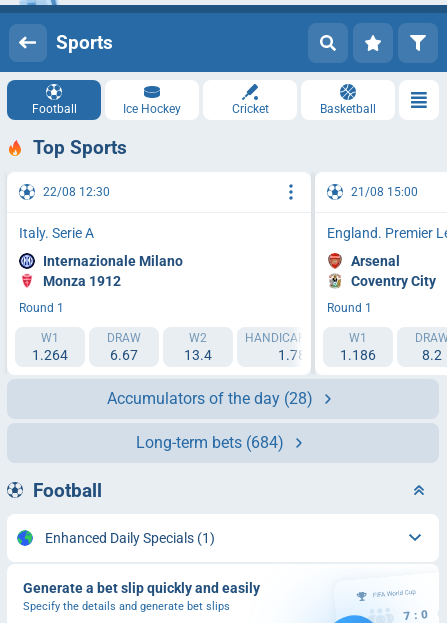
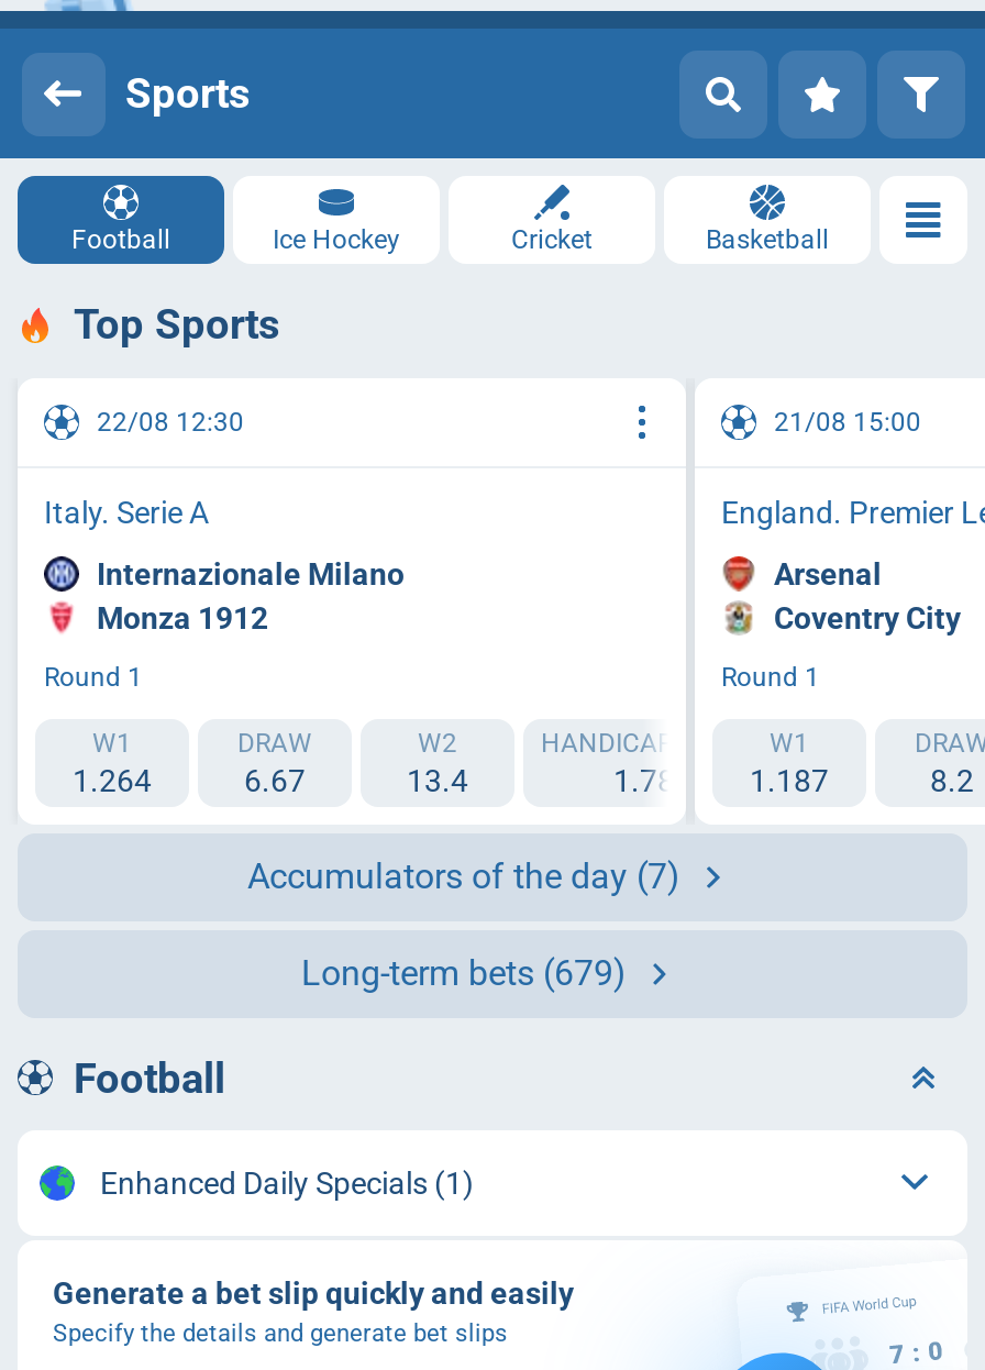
- 1.186
+ 1.187

- Accumulators of the day (28)
+ Accumulators of the day (7)

- Long-term bets (684)
+ Long-term bets (679)
